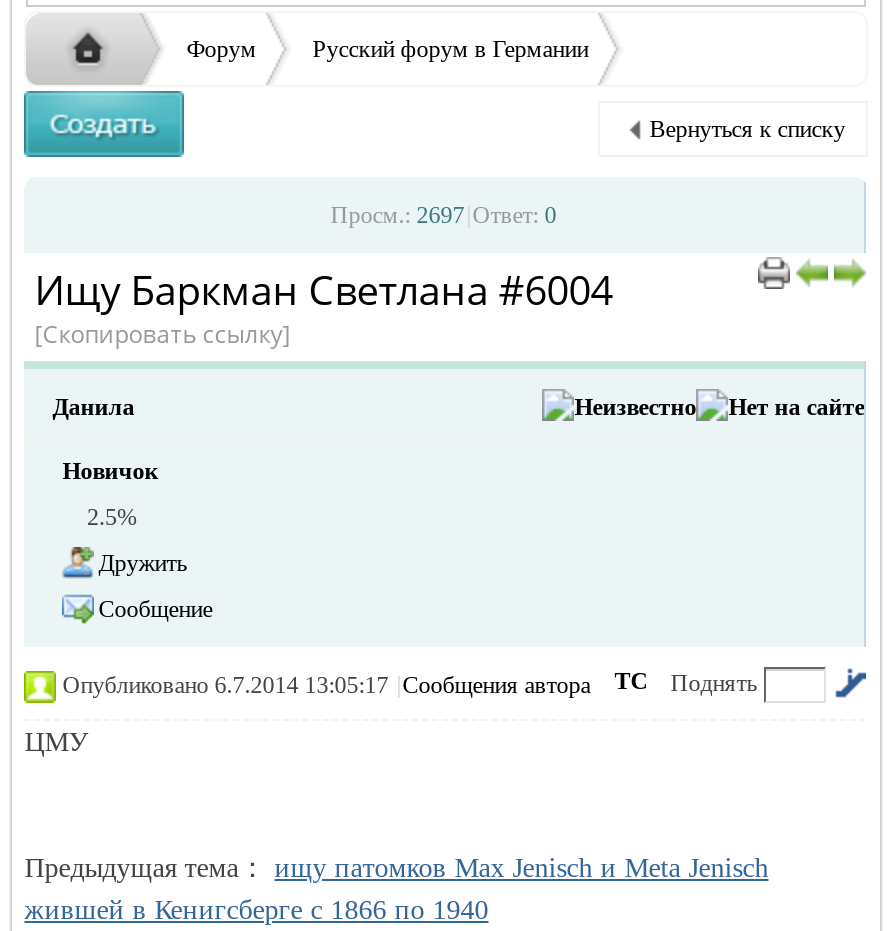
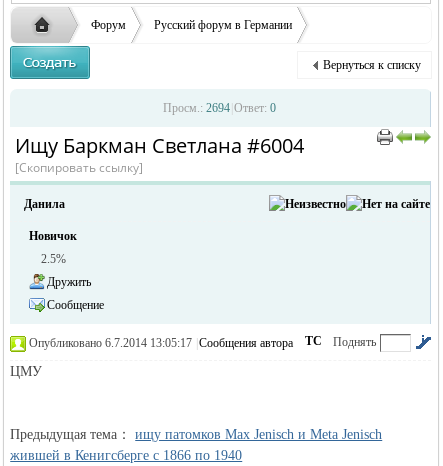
- Просм.: 2697 Ответ: 0
+ Просм.: 2694 Ответ: 0
